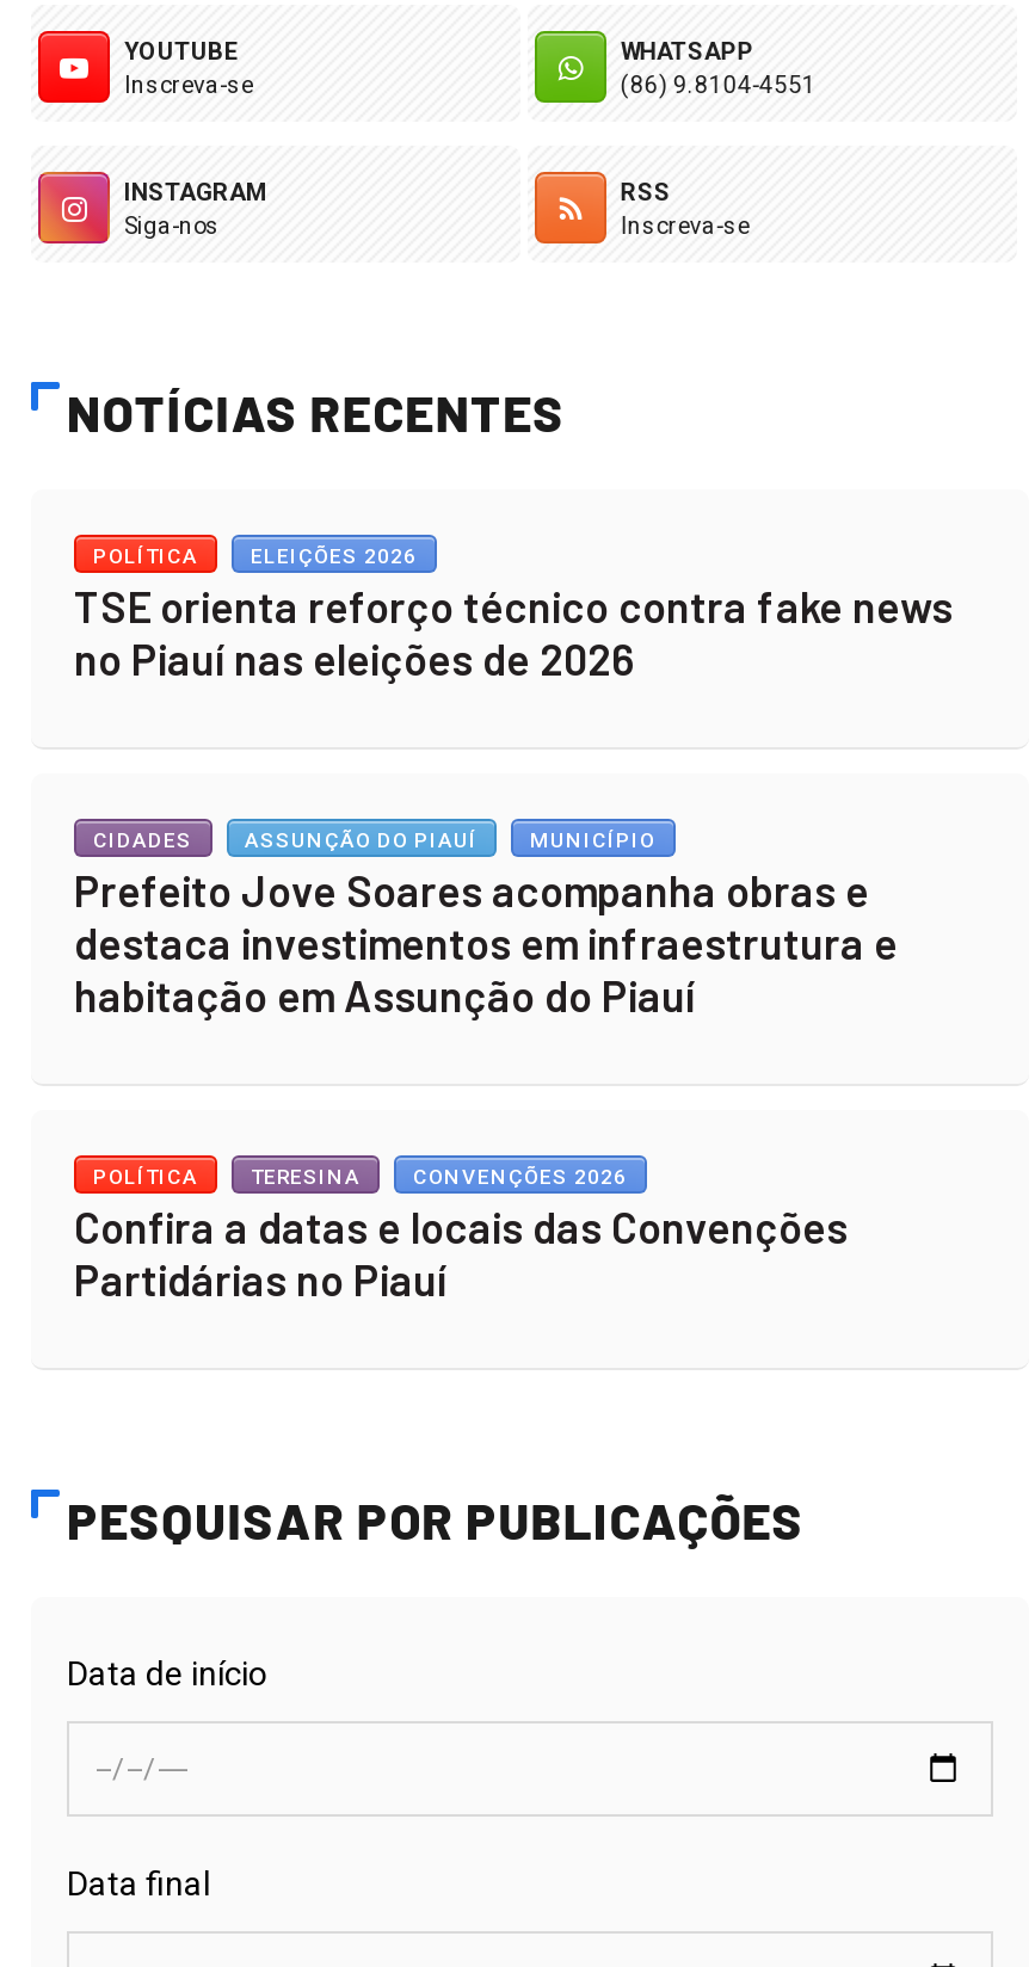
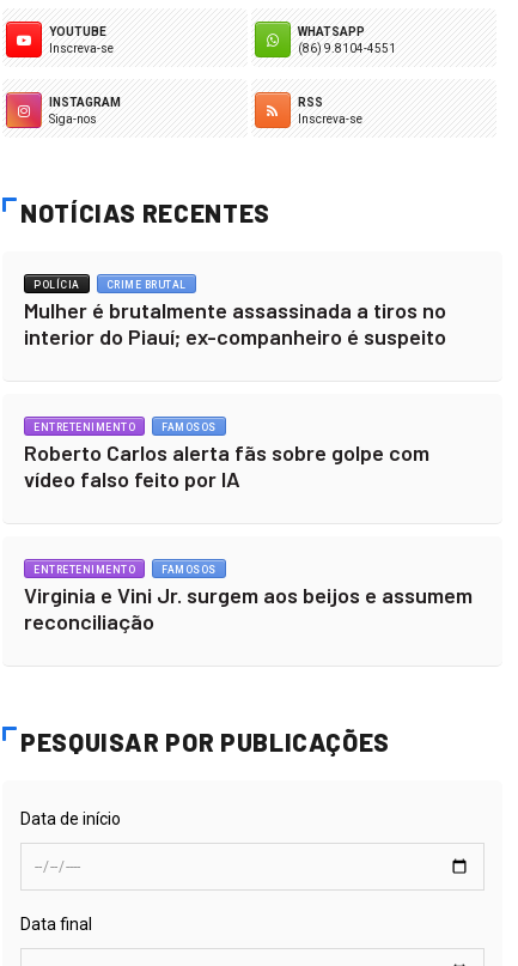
- POLÍTICA
- ELEIÇÕES 2026
- TSE orienta reforço técnico contra fake news
- no Piauí nas eleições de 2026
+ POLÍCIA
+ CRIME BRUTAL
+ Mulher é brutalmente assassinada a tiros no
+ interior do Piauí; ex-companheiro é suspeito

- CIDADES
- ASSUNÇÃO DO PIAUÍ
- MUNICÍPIO
- Prefeito Jove Soares acompanha obras e
- destaca investimentos em infraestrutura e
- habitação em Assunção do Piauí
+ ENTRETENIMENTO
+ FAMOSOS
+ Roberto Carlos alerta fãs sobre golpe com
+ vídeo falso feito por IA

- POLÍTICA
- TERESINA
- CONVENÇÕES 2026
- Confira a datas e locais das Convenções
- Partidárias no Piauí
+ ENTRETENIMENTO
+ FAMOSOS
+ Virginia e Vini Jr. surgem aos beijos e assumem
+ reconciliação
